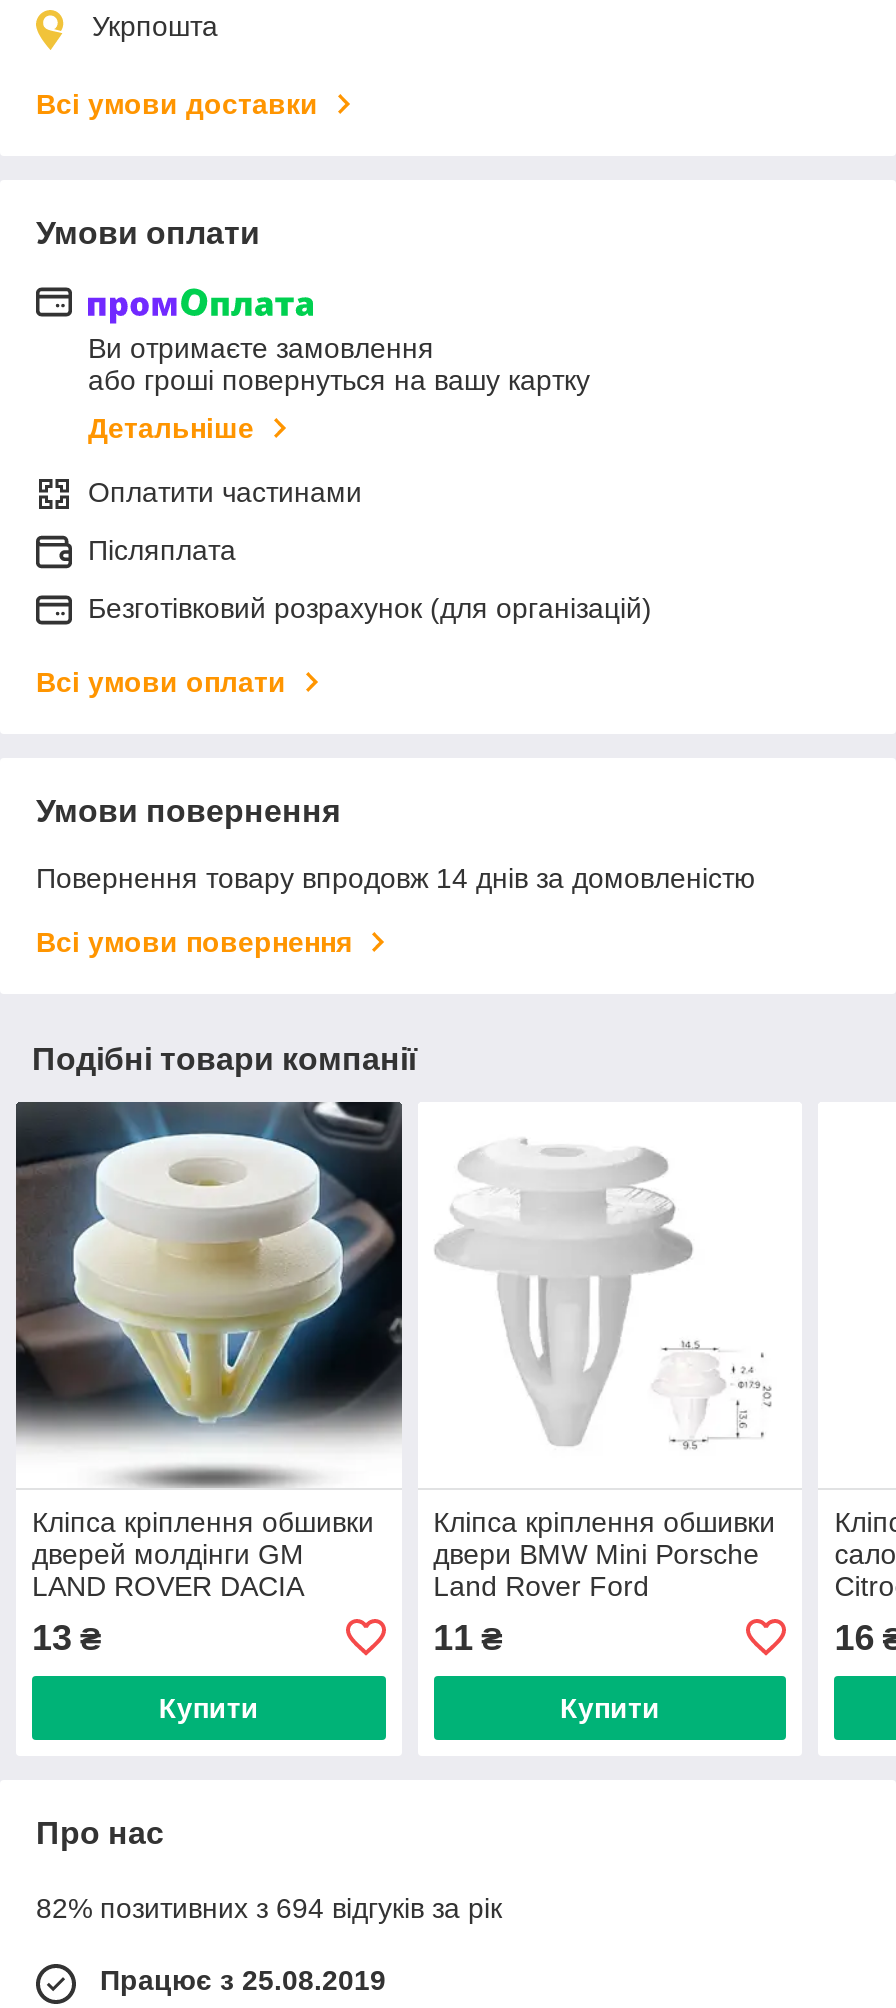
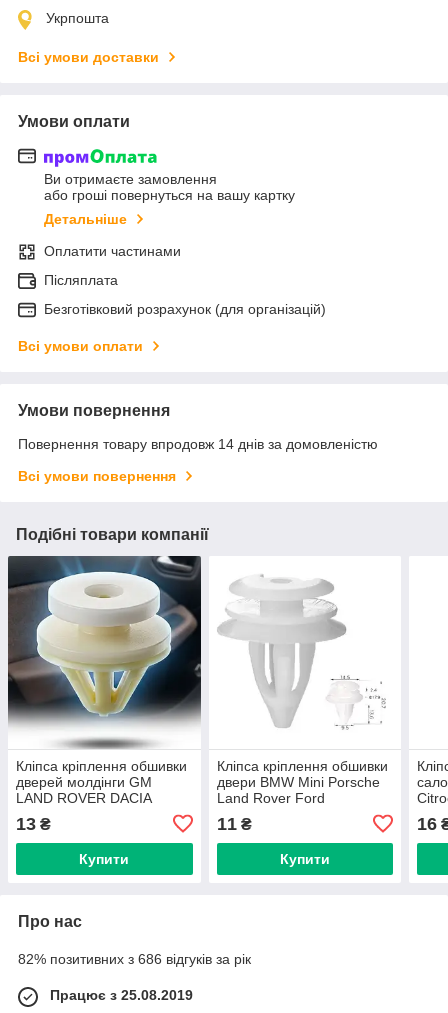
- 82% позитивних з 694 відгуків за рік
+ 82% позитивних з 686 відгуків за рік
